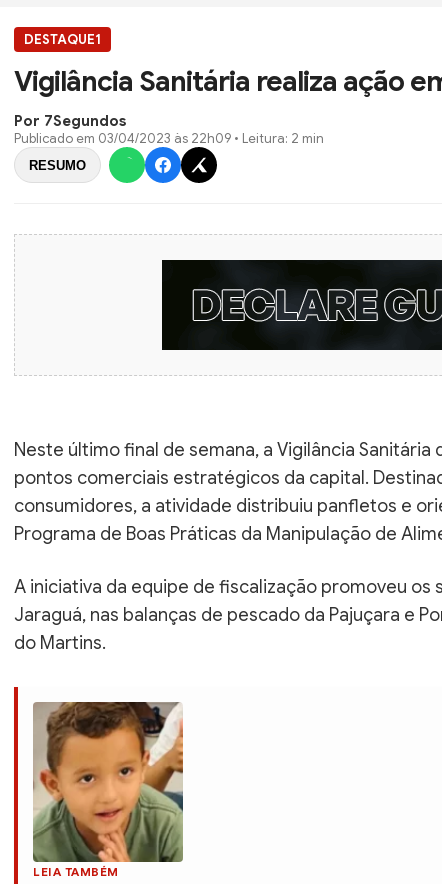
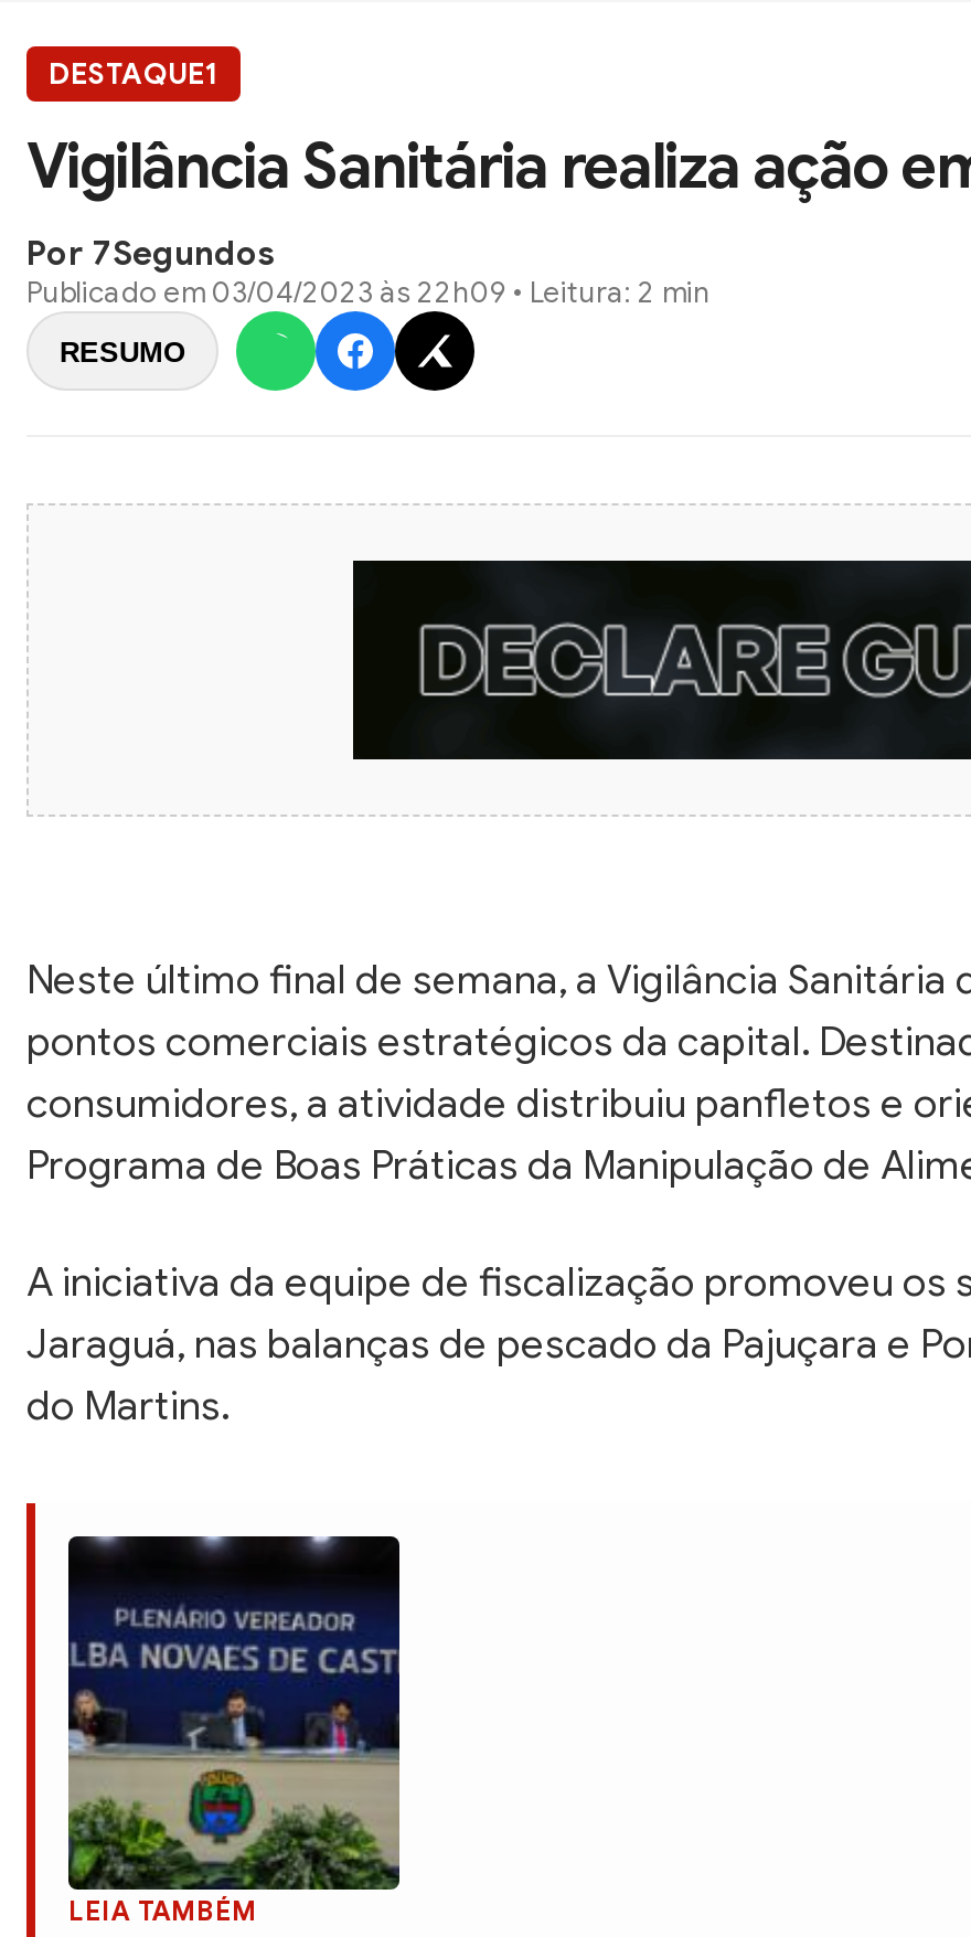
- [image]
+ [image]
